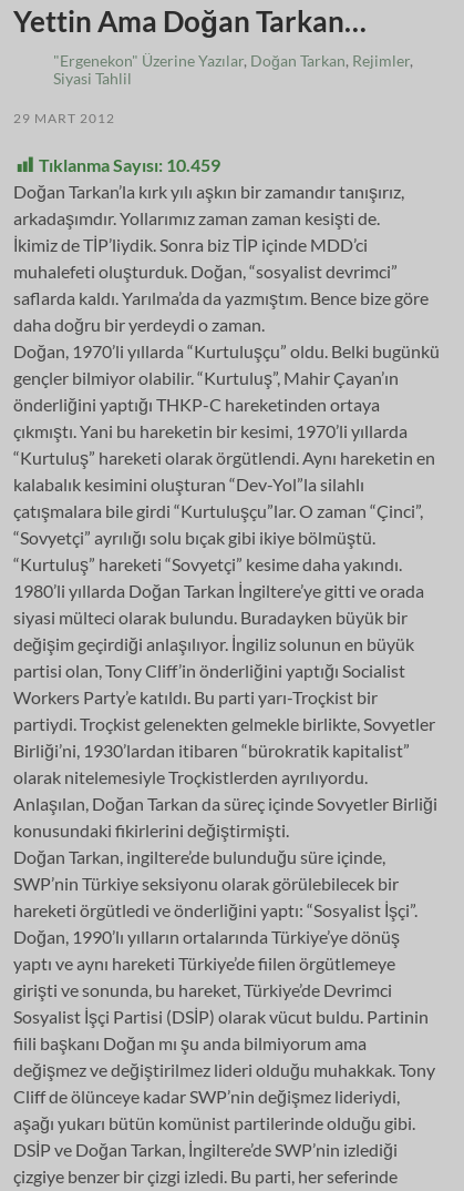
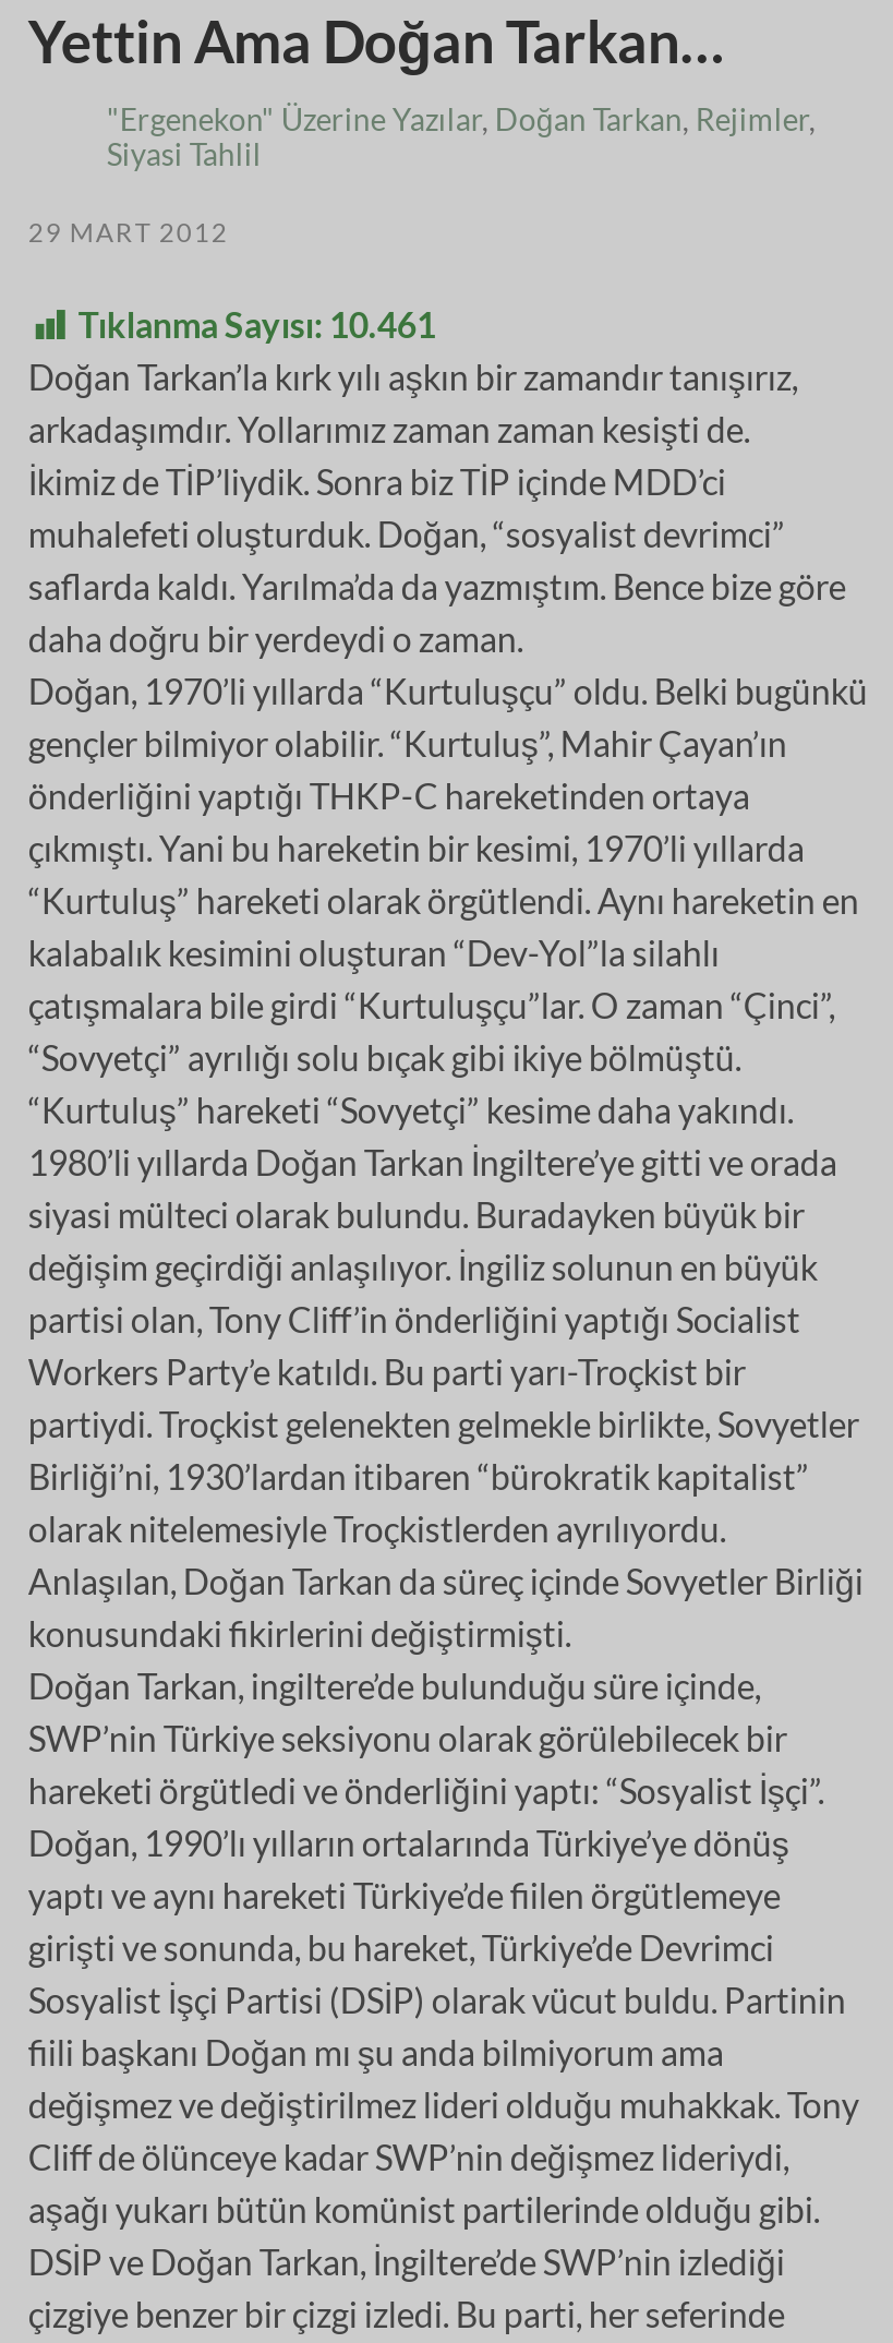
- Tıklanma Sayısı: 10.459
+ Tıklanma Sayısı: 10.461
